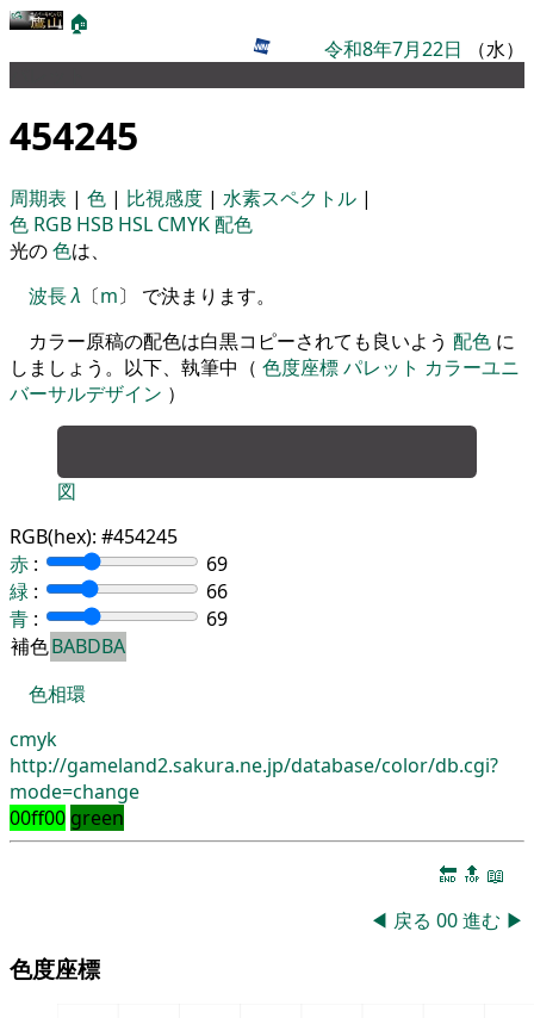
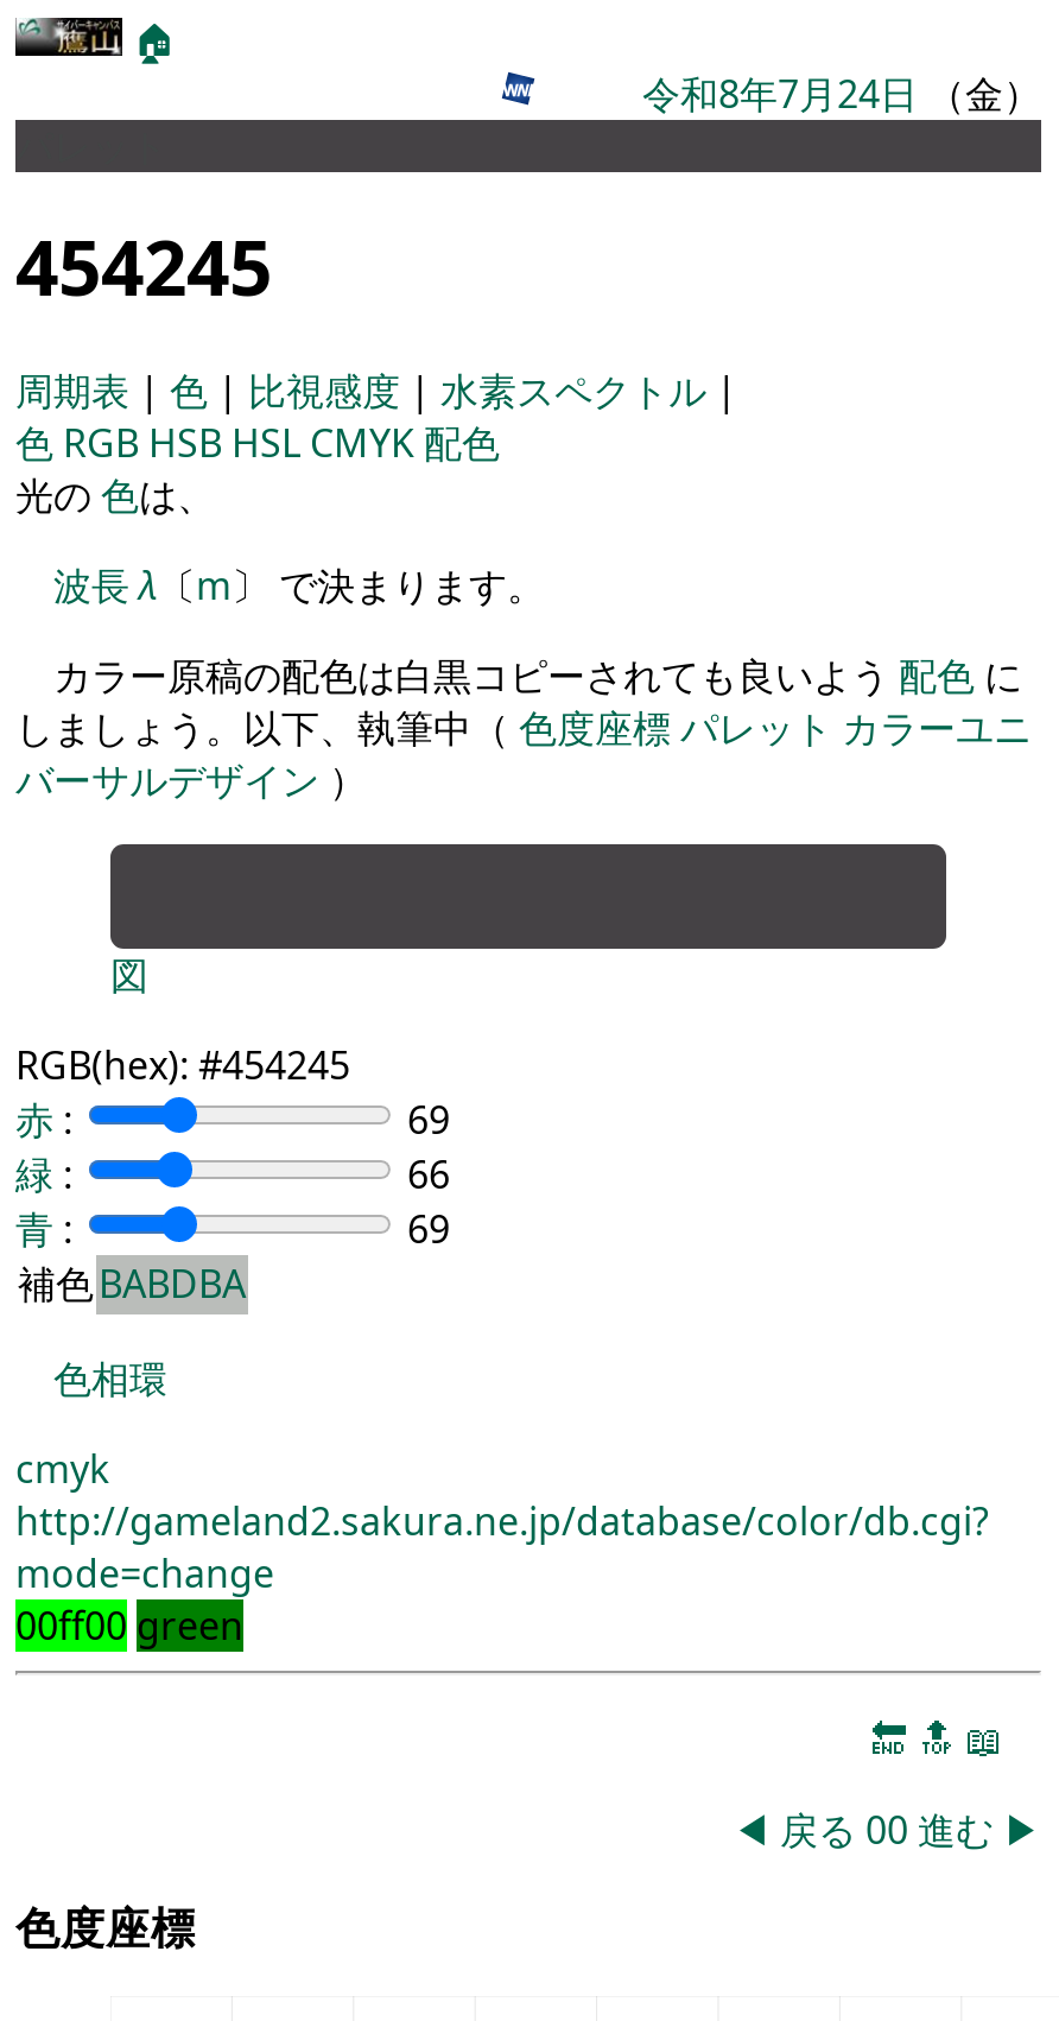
- 令和8年7月22日（水）
+ 令和8年7月24日（金）
